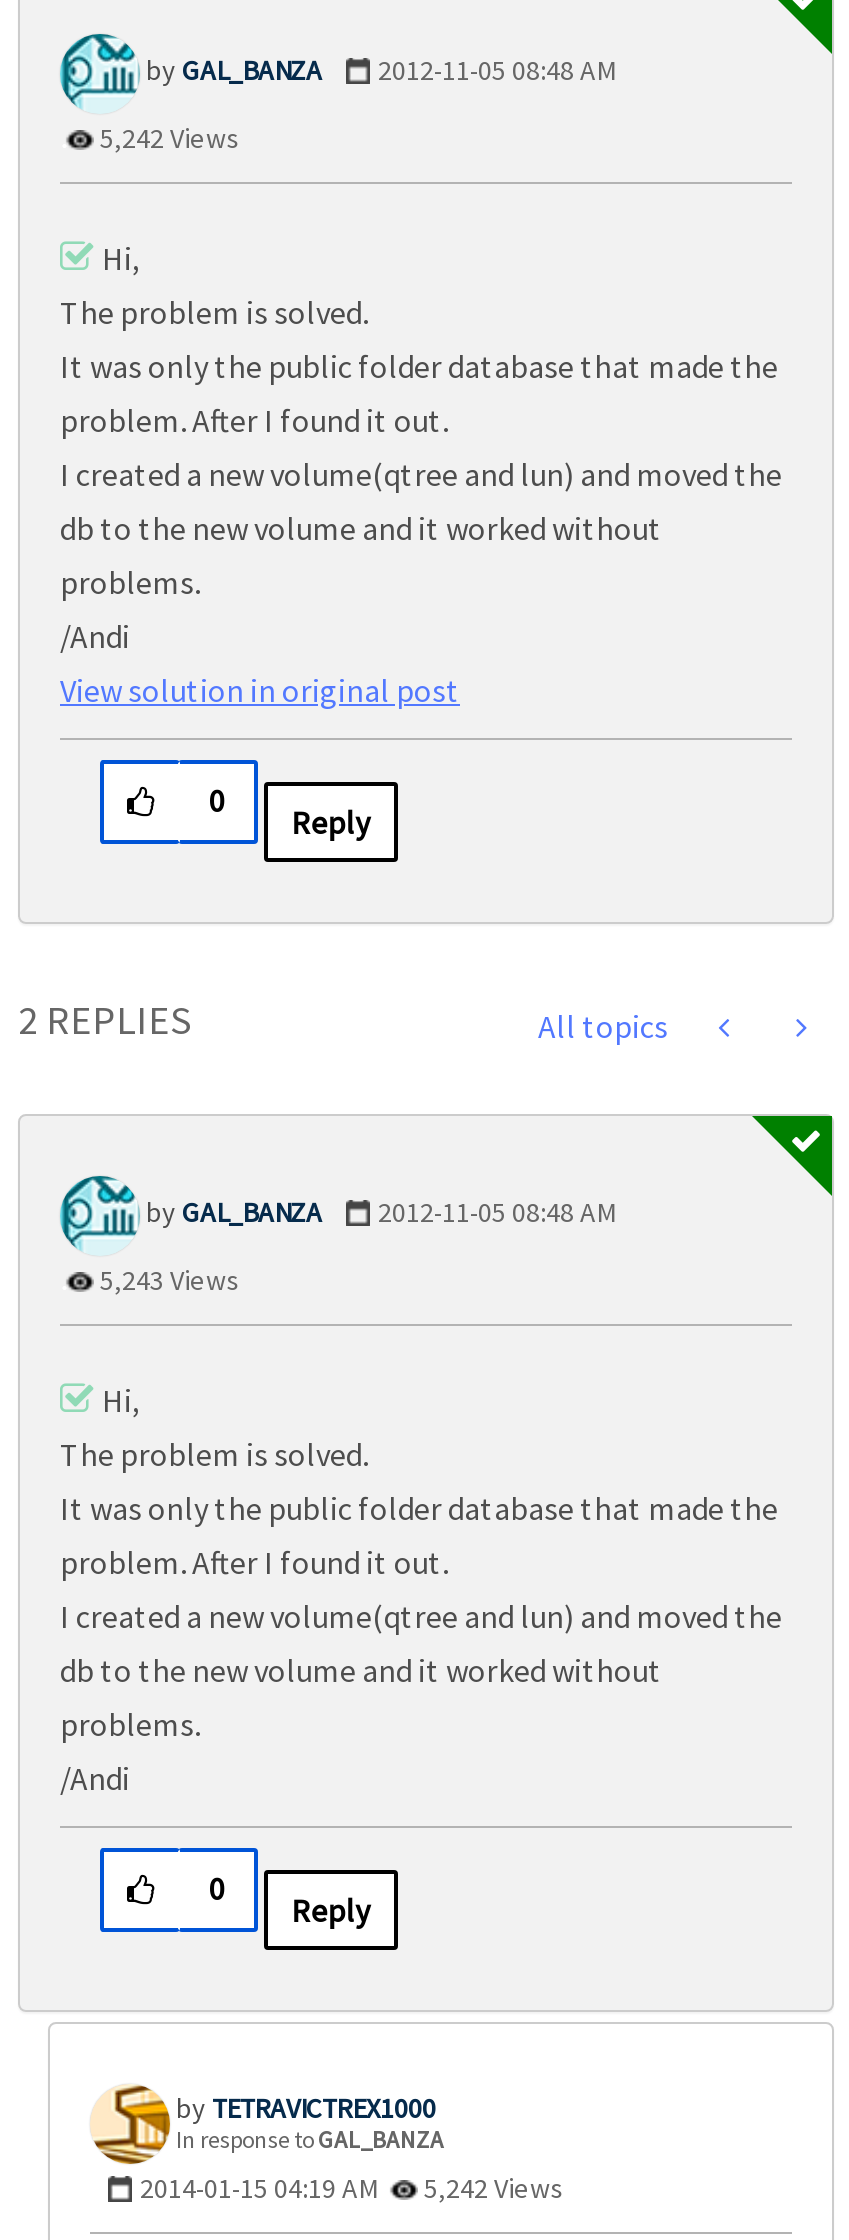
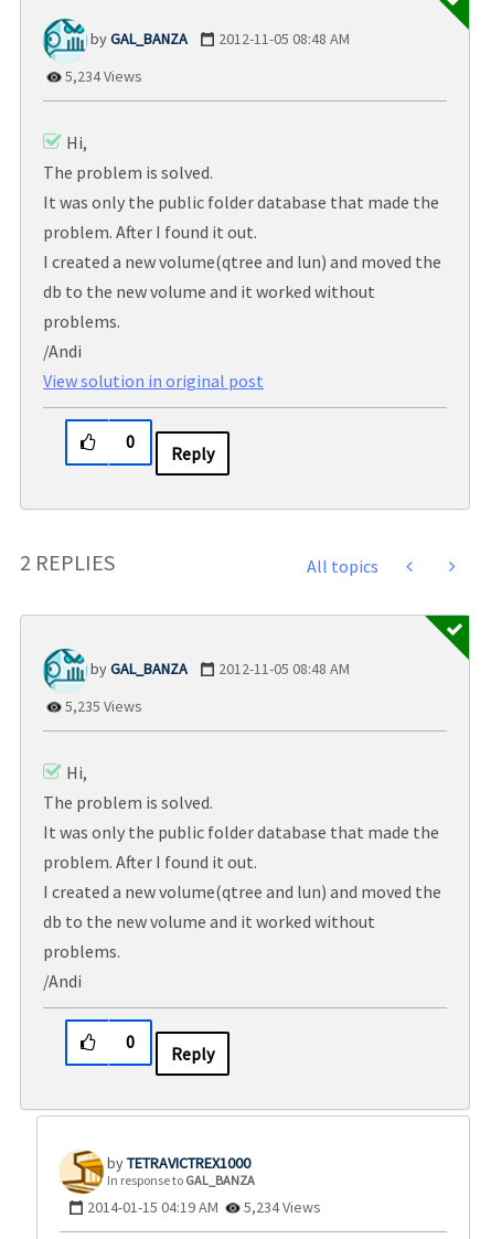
- 5,242 Views
+ 5,234 Views

- 5,243 Views
+ 5,235 Views

- 2014-01-15 04:19 AM 5,242 Views
+ 2014-01-15 04:19 AM 5,234 Views
